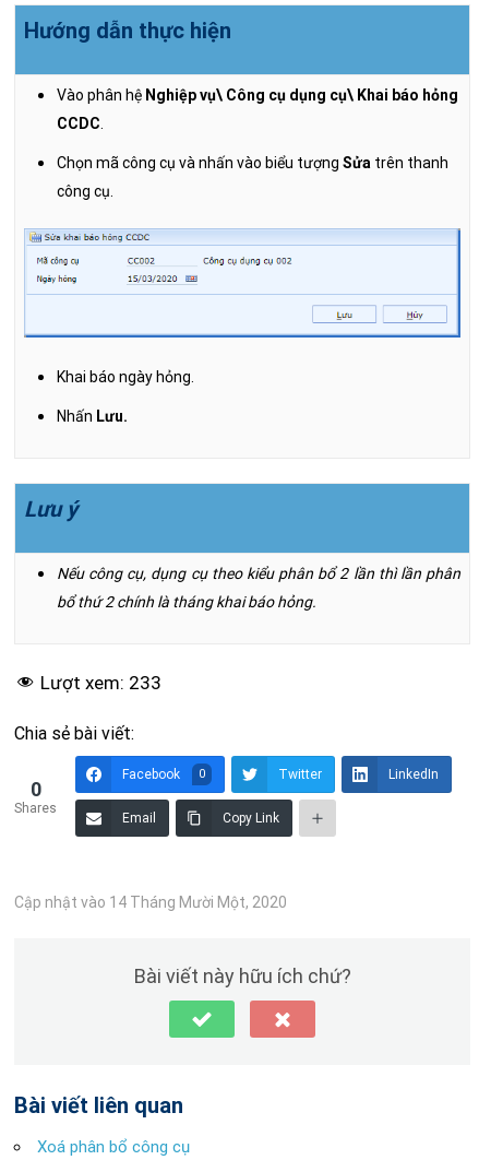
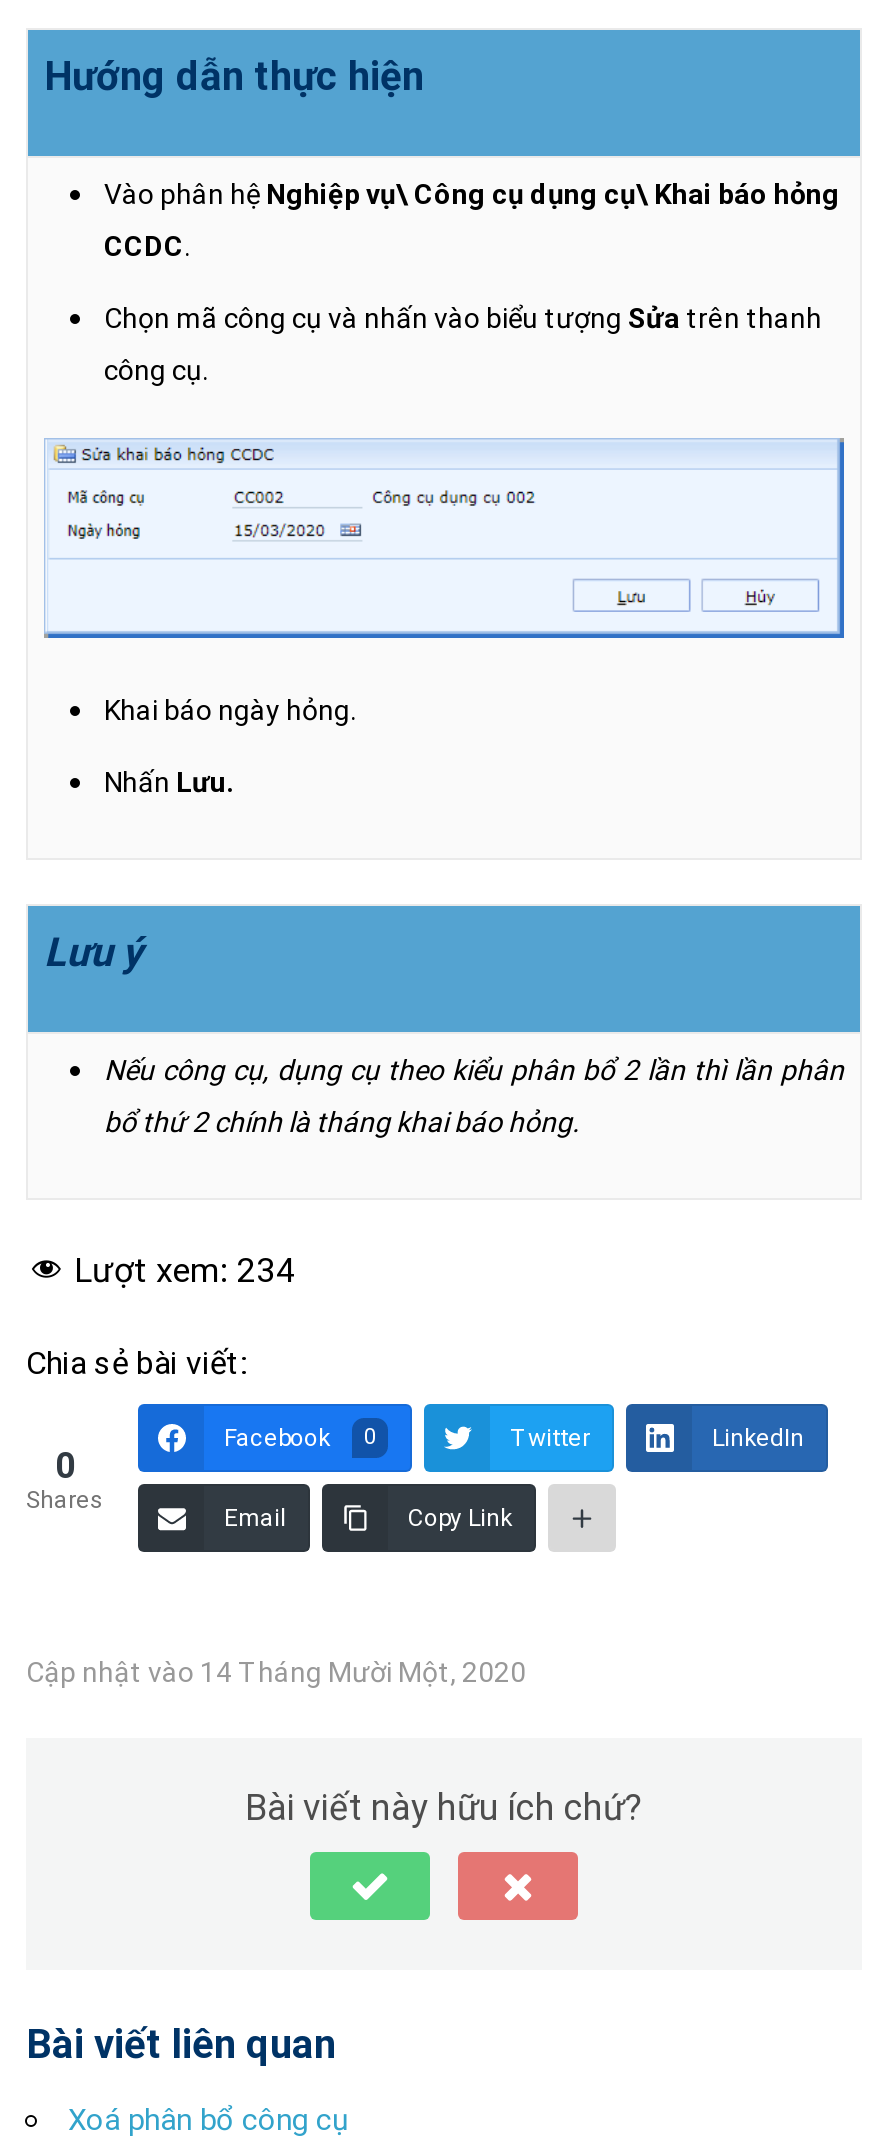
- Lượt xem: 233
+ Lượt xem: 234
